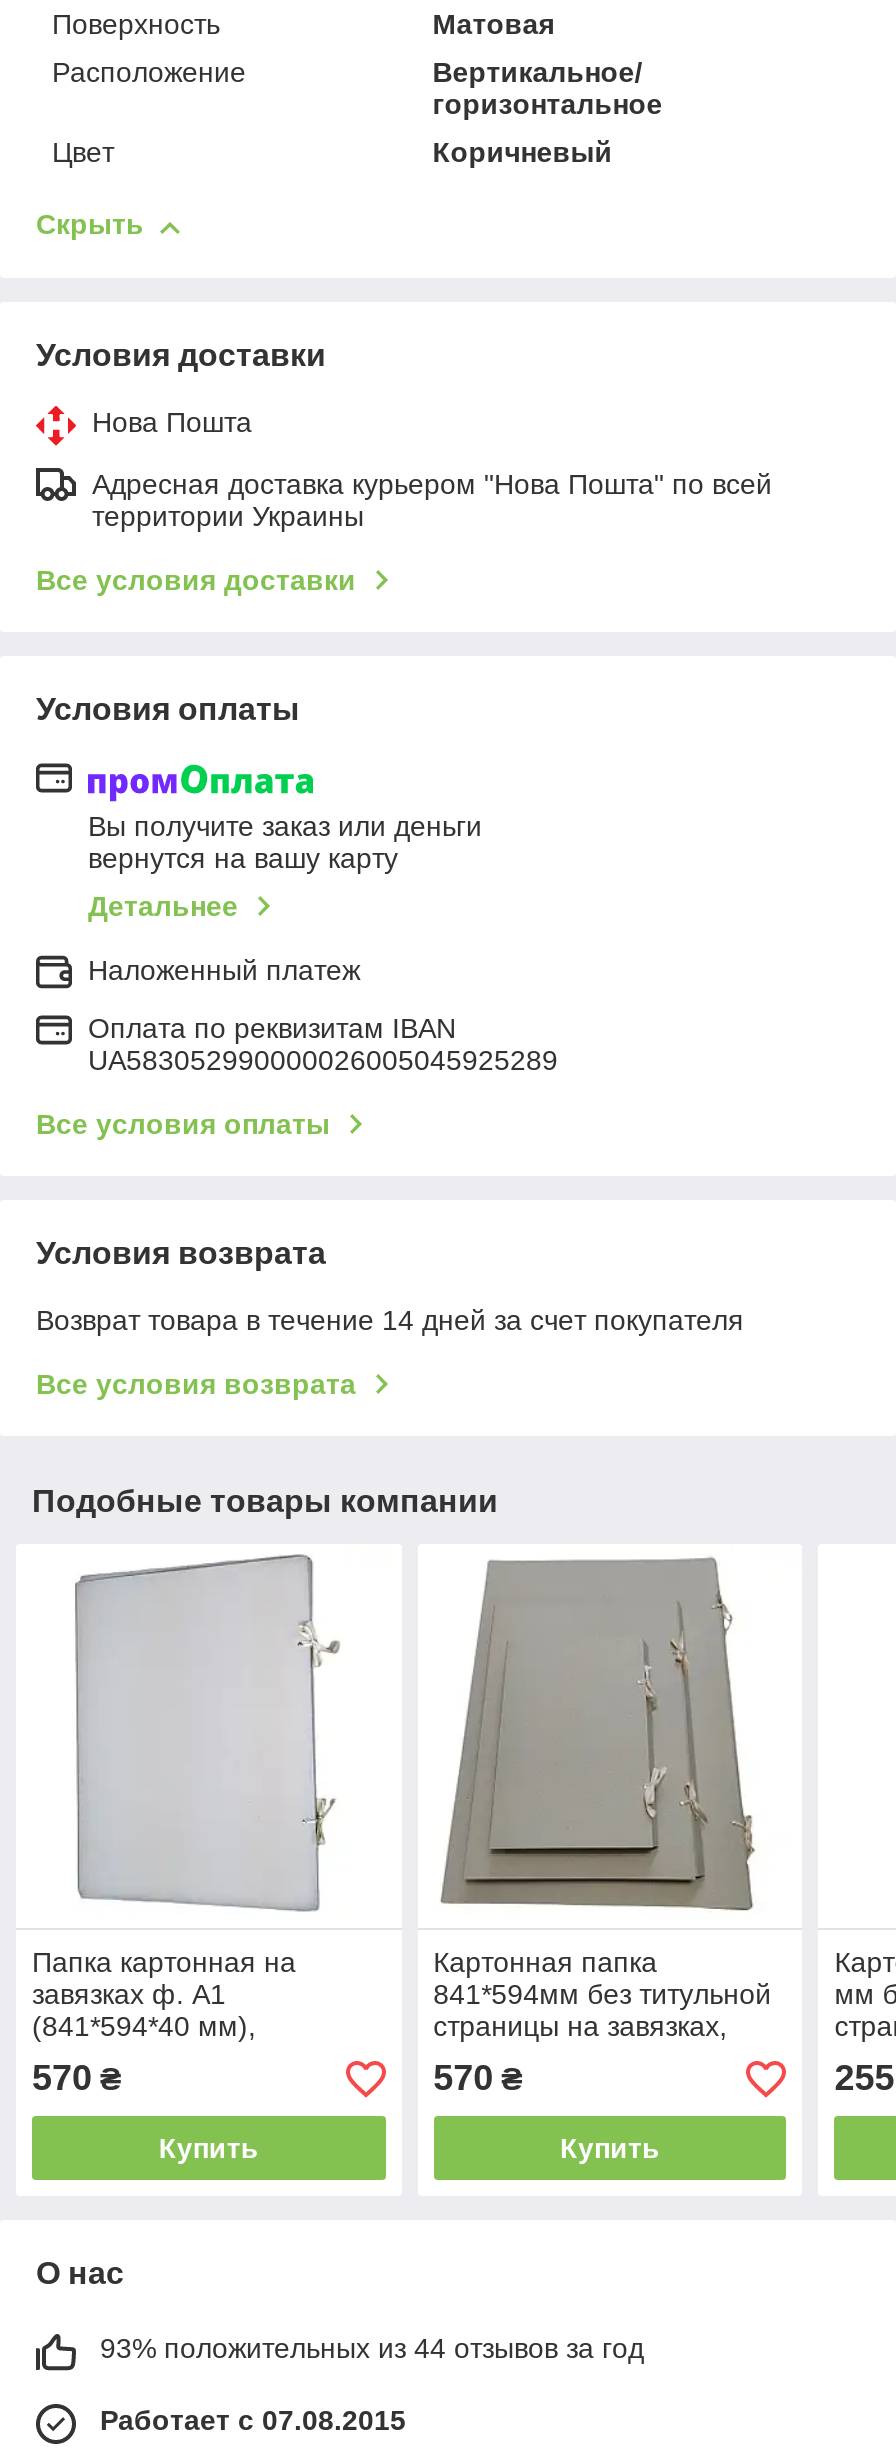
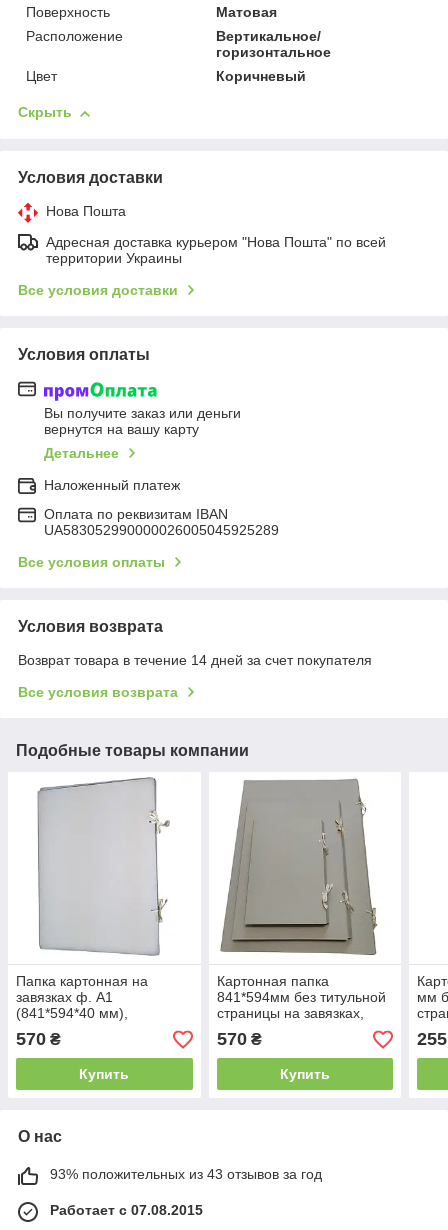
- 93% положительных из 44 отзывов за год
+ 93% положительных из 43 отзывов за год
